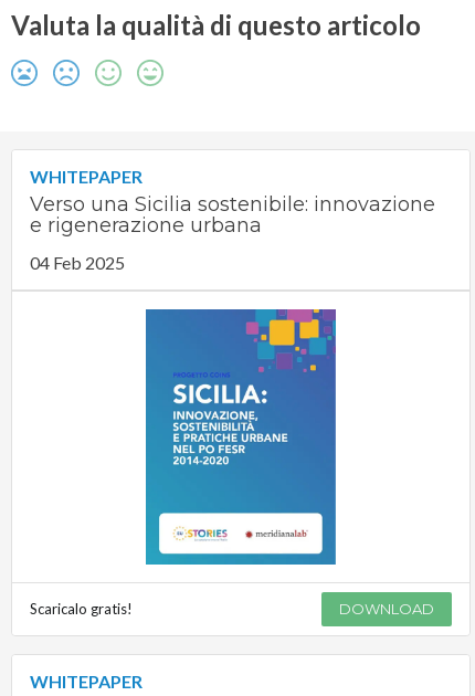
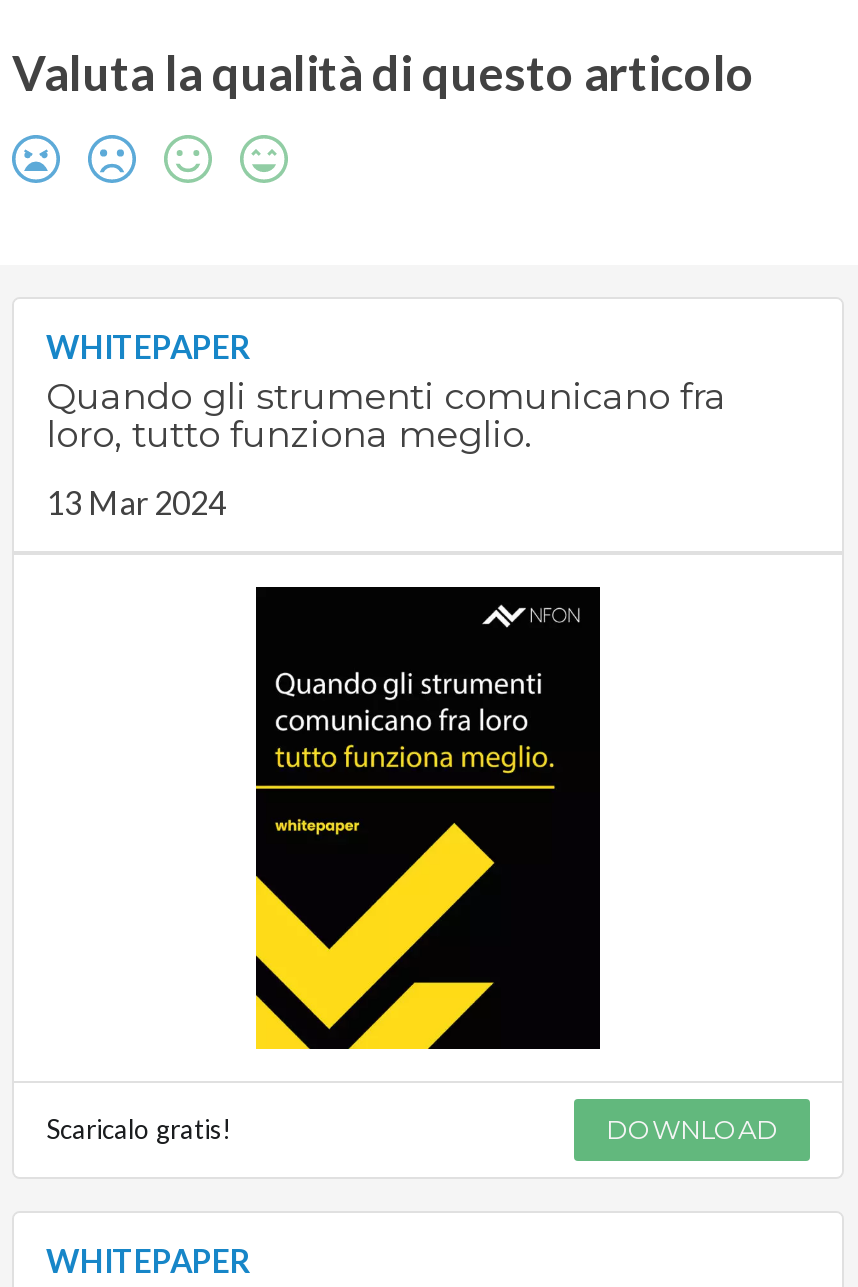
- Verso una Sicilia sostenibile: innovazione
- e rigenerazione urbana
+ Quando gli strumenti comunicano fra
+ loro, tutto funziona meglio.

- 04 Feb 2025
+ 13 Mar 2024

- [image]
+ [image]
